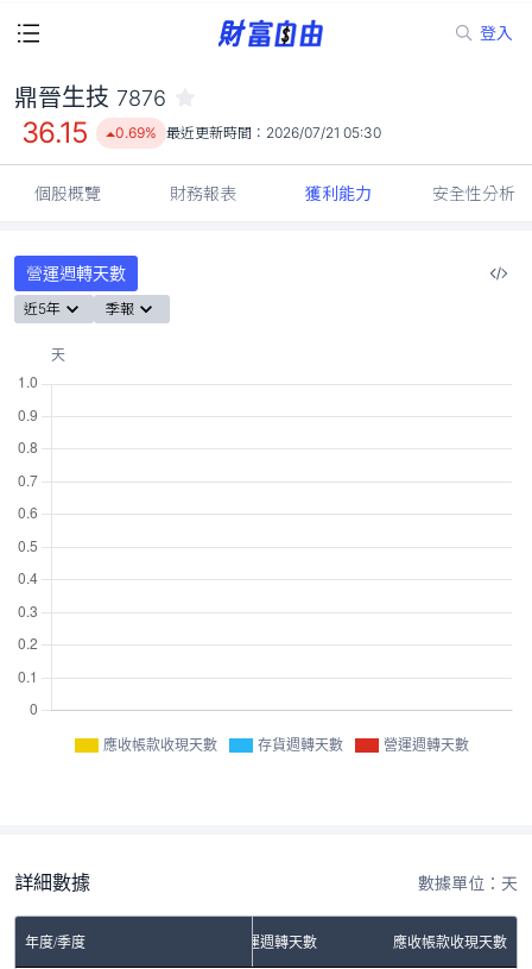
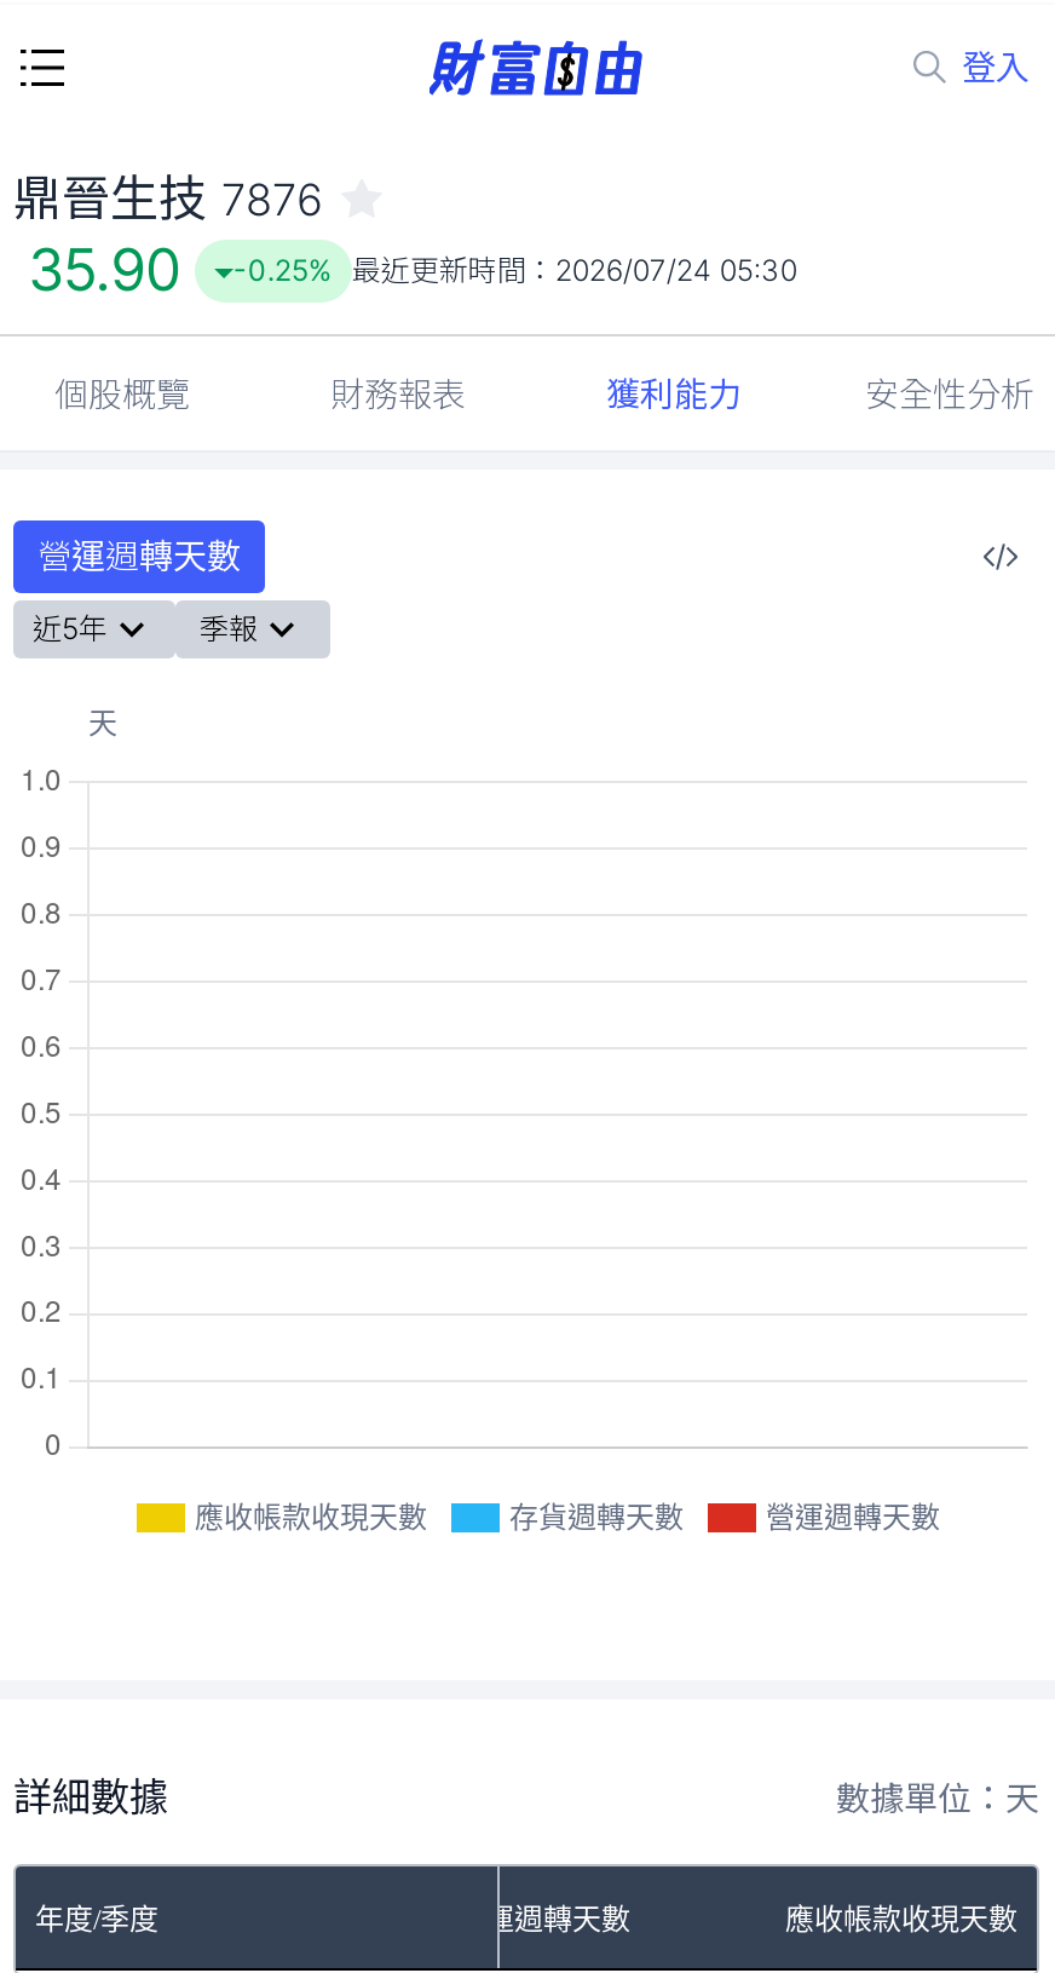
- 36.15
+ 35.90

- 0.69% 最近更新時間：2026/07/21 05:30
+ -0.25% 最近更新時間：2026/07/24 05:30
